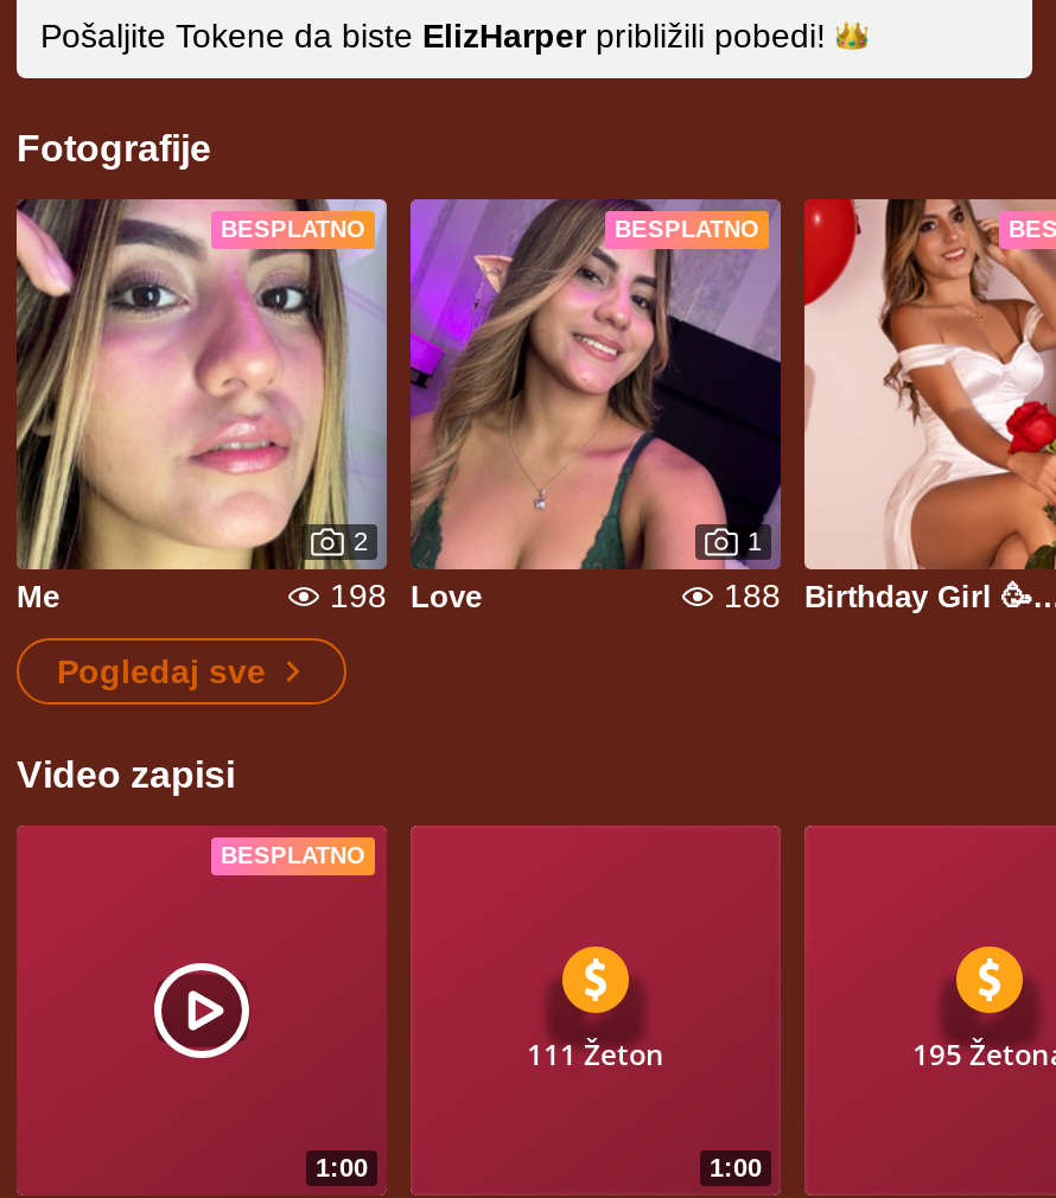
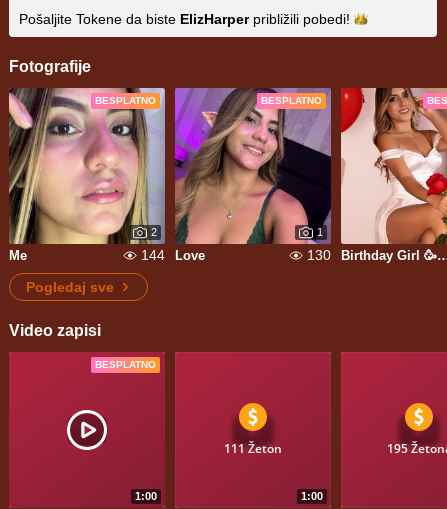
- 198 Love
+ 144 Love

- 188
+ 130
